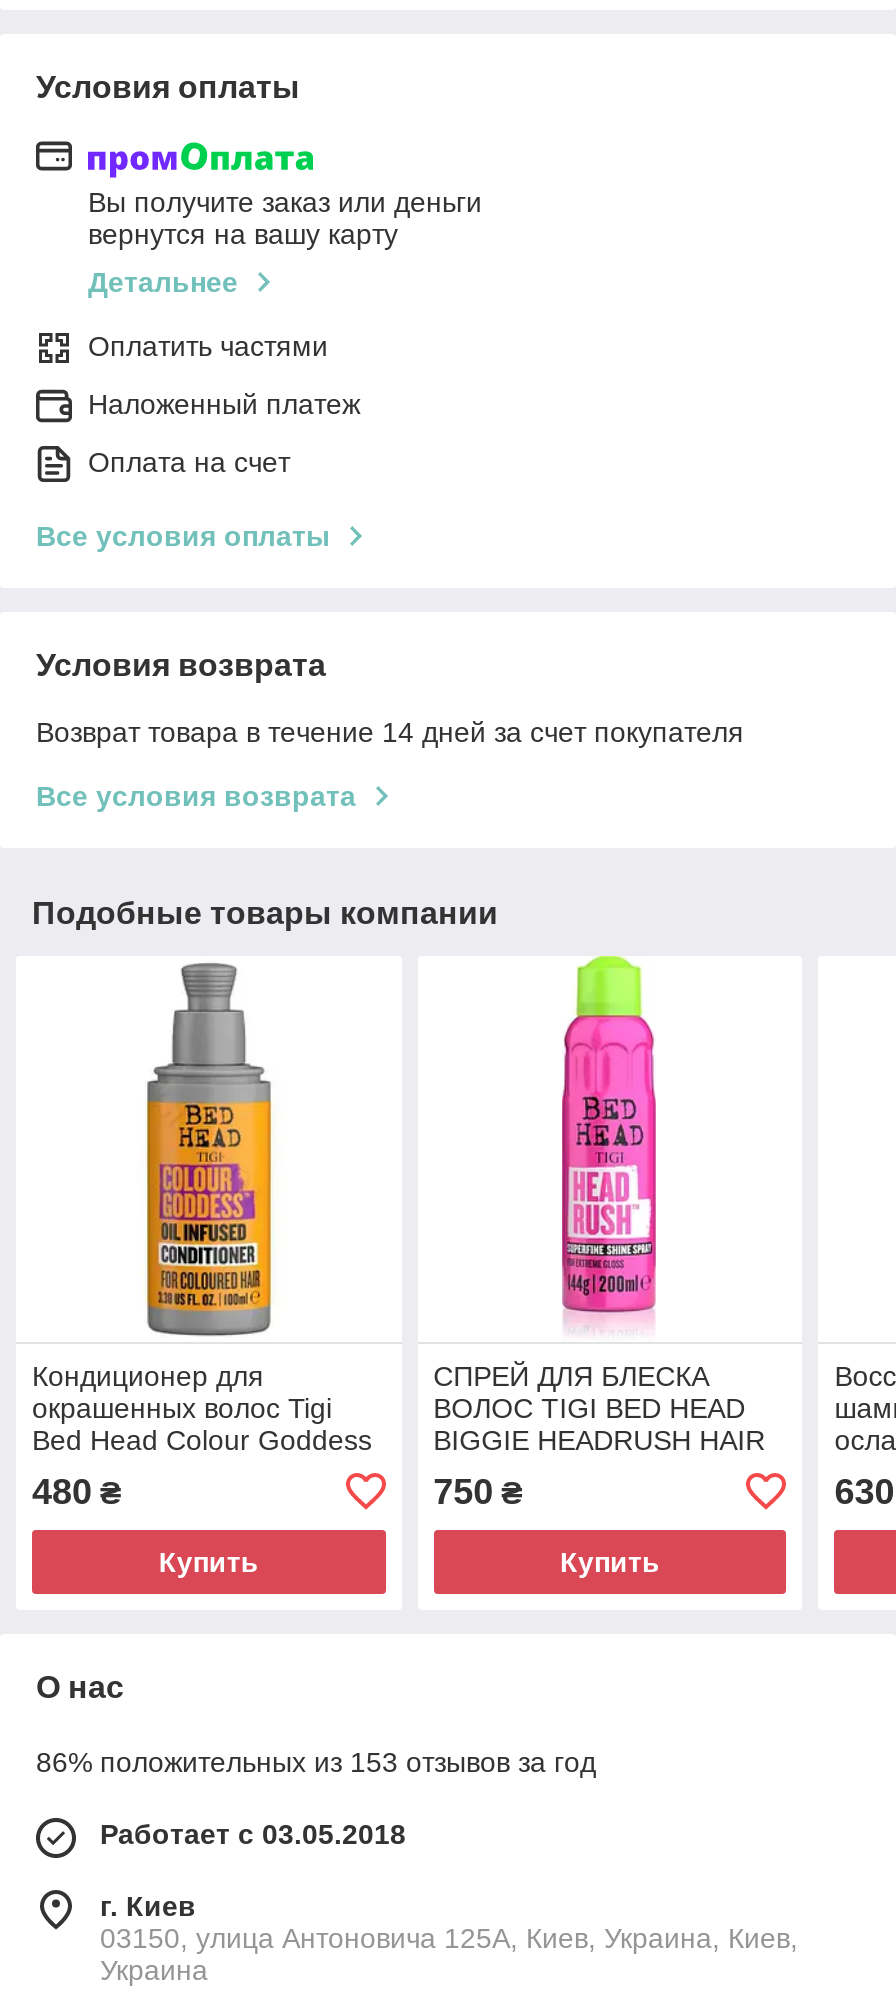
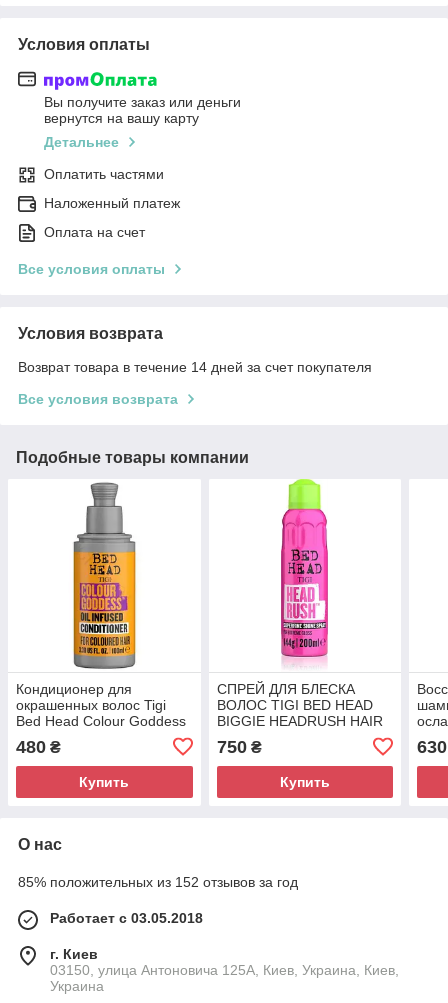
- 86% положительных из 153 отзывов за год
+ 85% положительных из 152 отзывов за год
